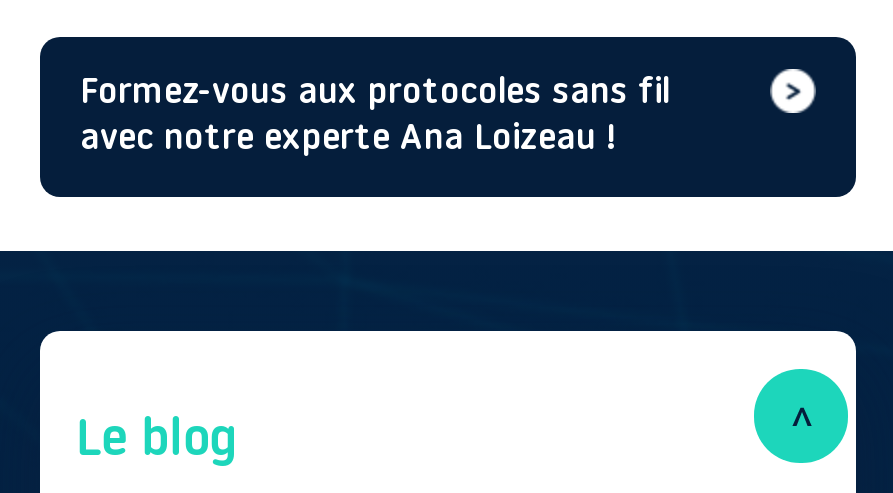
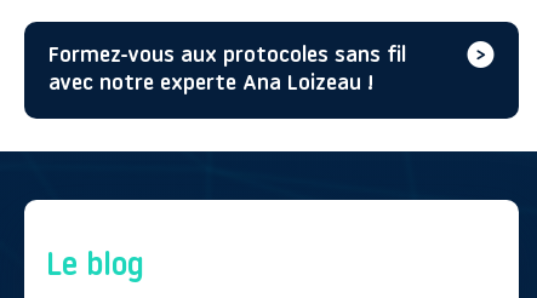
- [image]
